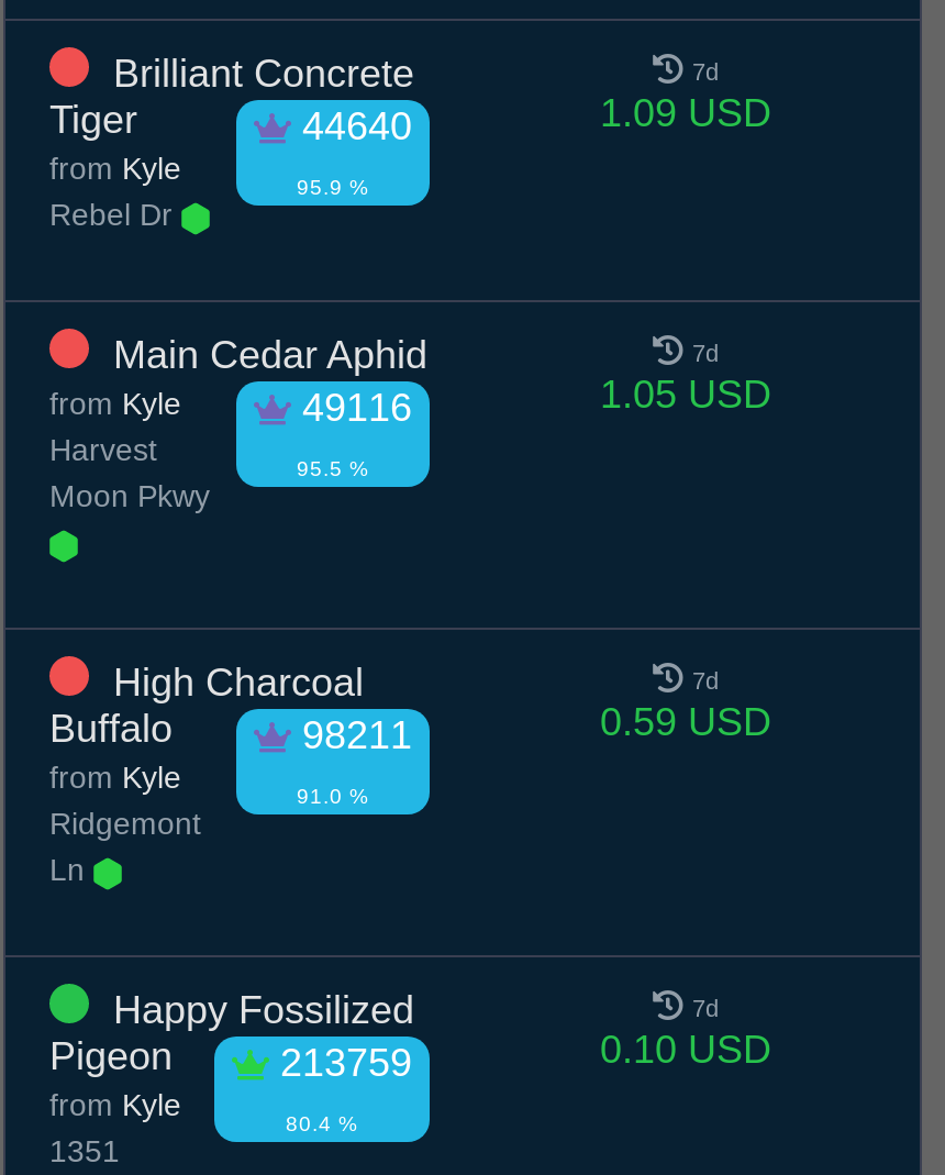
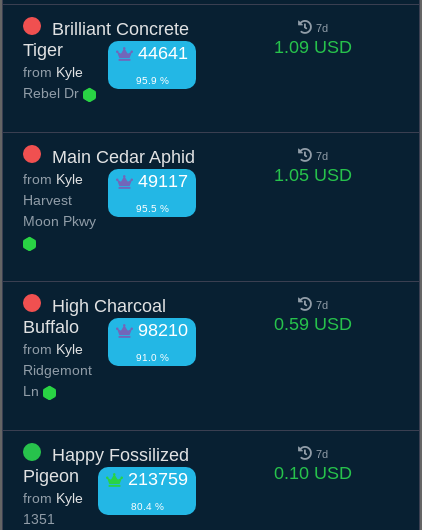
- 44640
+ 44641

- 49116
+ 49117

- 98211
+ 98210
